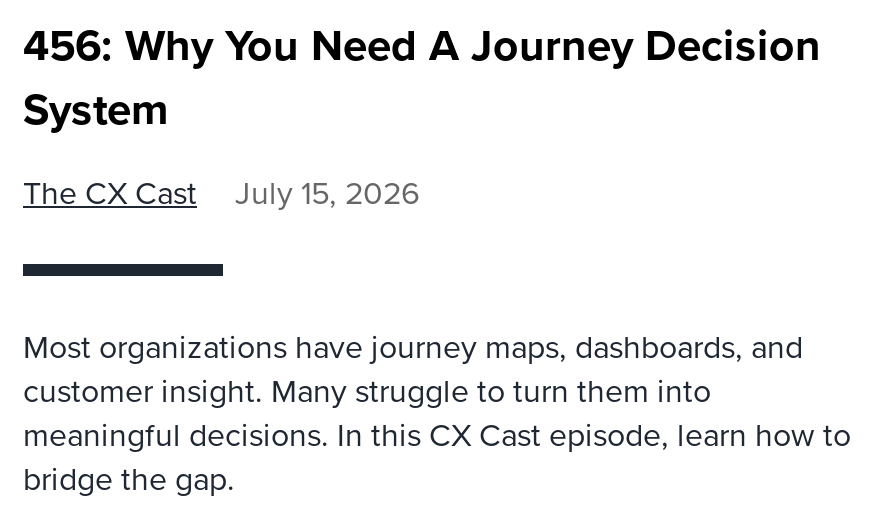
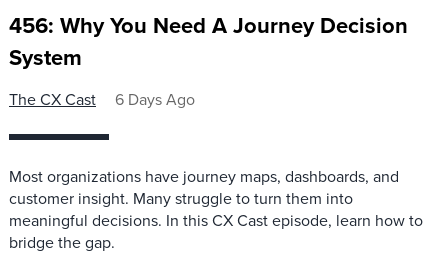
- The CX Cast July 15, 2026
+ The CX Cast 6 Days Ago
